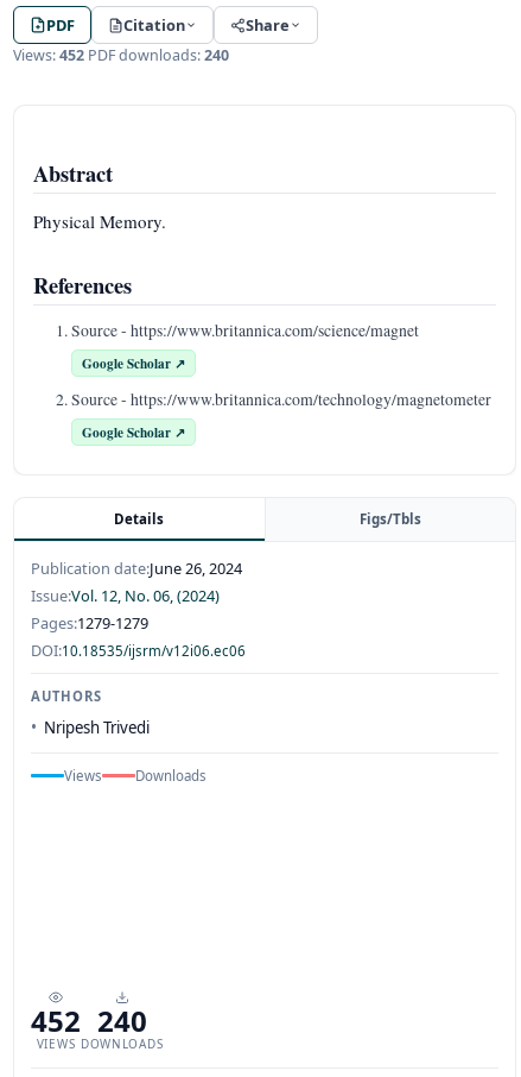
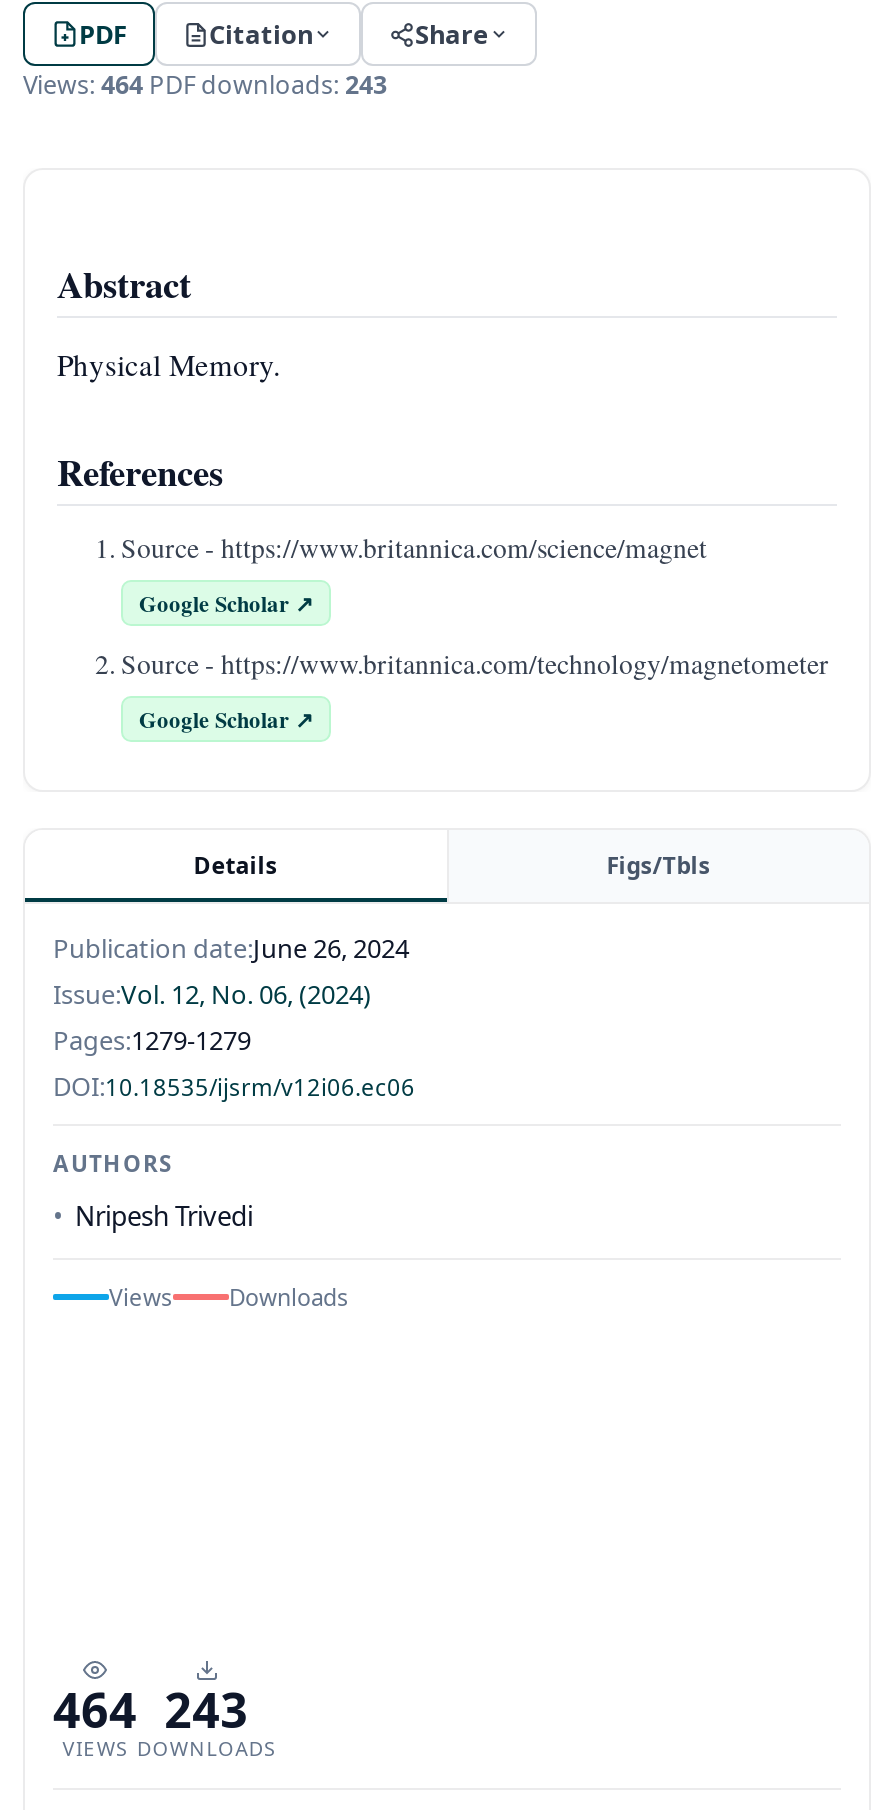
- Views: 452 PDF downloads: 240
+ Views: 464 PDF downloads: 243

- 452
+ 464

- 240
+ 243
